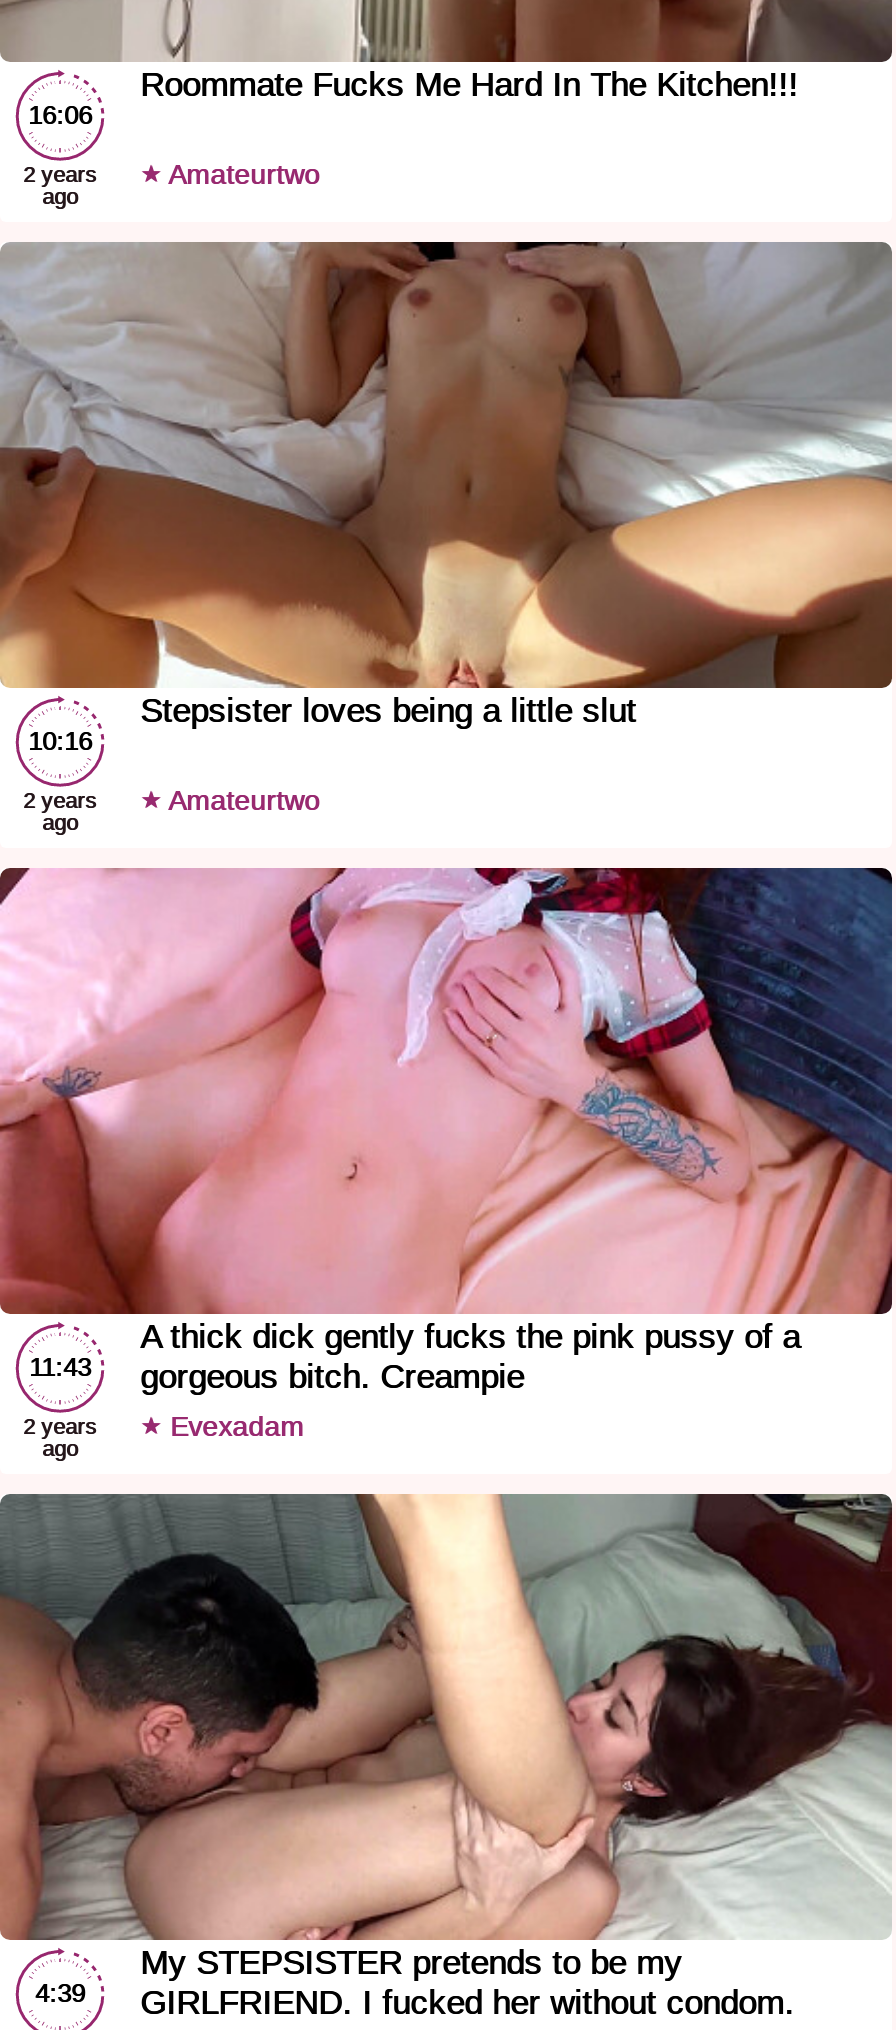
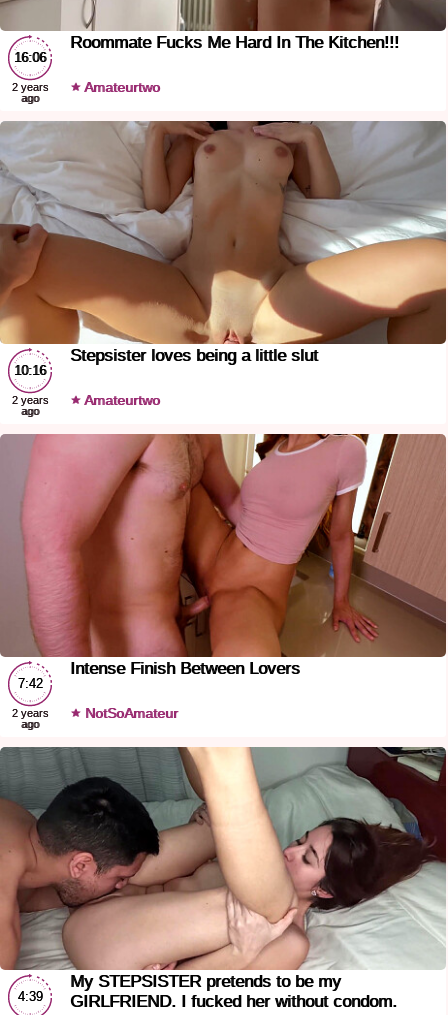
- [image]
- A thick dick gently fucks the pink pussy of a
- gorgeous bitch. Creampie
- Evexadam
+ [image]
+ Intense Finish Between Lovers
+ NotSoAmateur

- 11:43
+ 7:42
